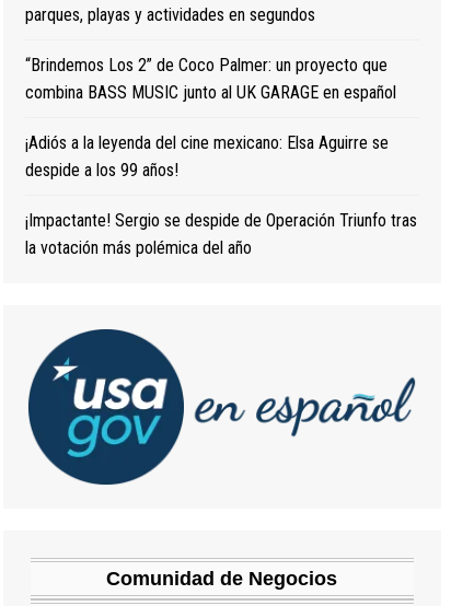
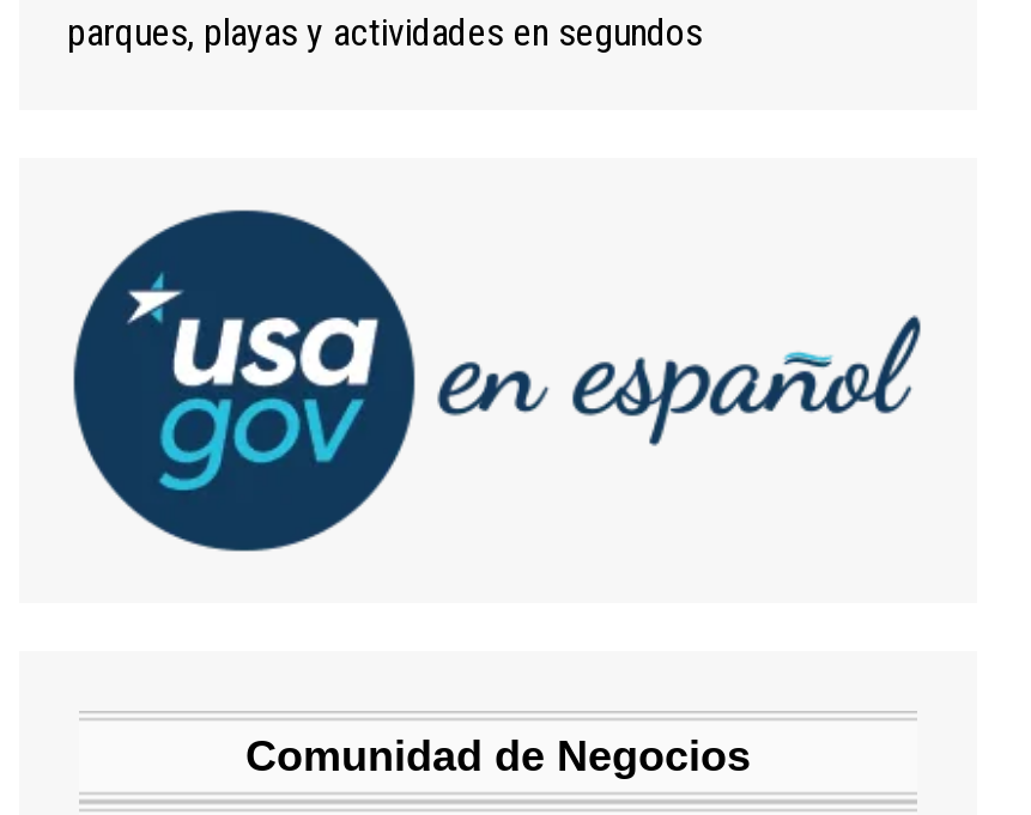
- “Brindemos Los 2” de Coco Palmer: un proyecto que
- combina BASS MUSIC junto al UK GARAGE en español
- ¡Adiós a la leyenda del cine mexicano: Elsa Aguirre se
- despide a los 99 años!
- ¡Impactante! Sergio se despide de Operación Triunfo tras
- la votación más polémica del año
